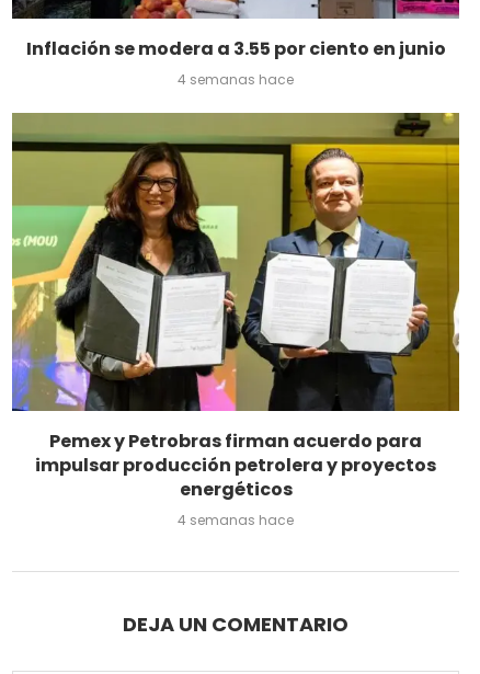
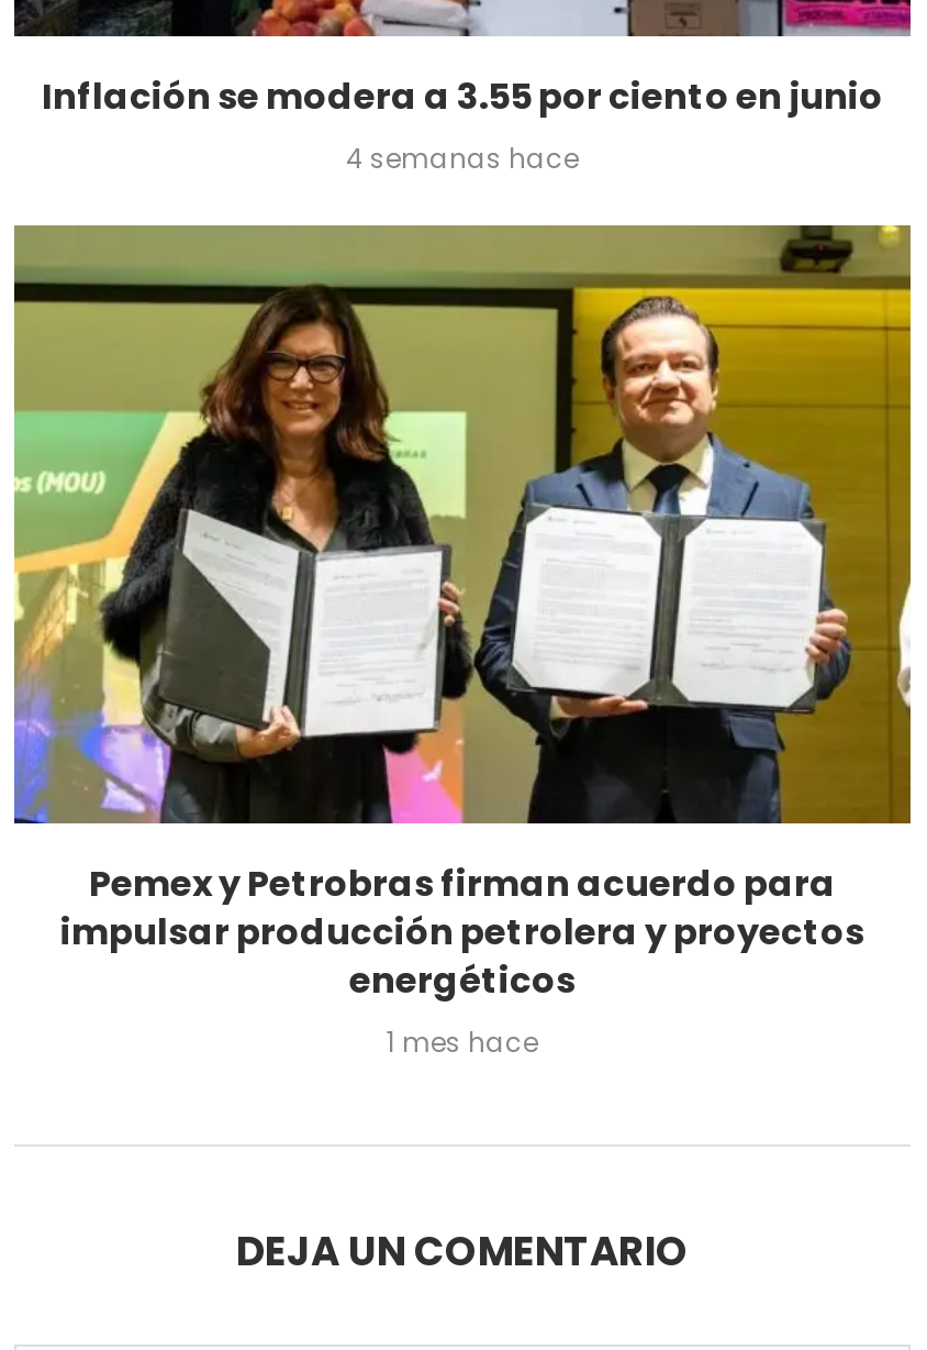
- 4 semanas hace
+ 1 mes hace
